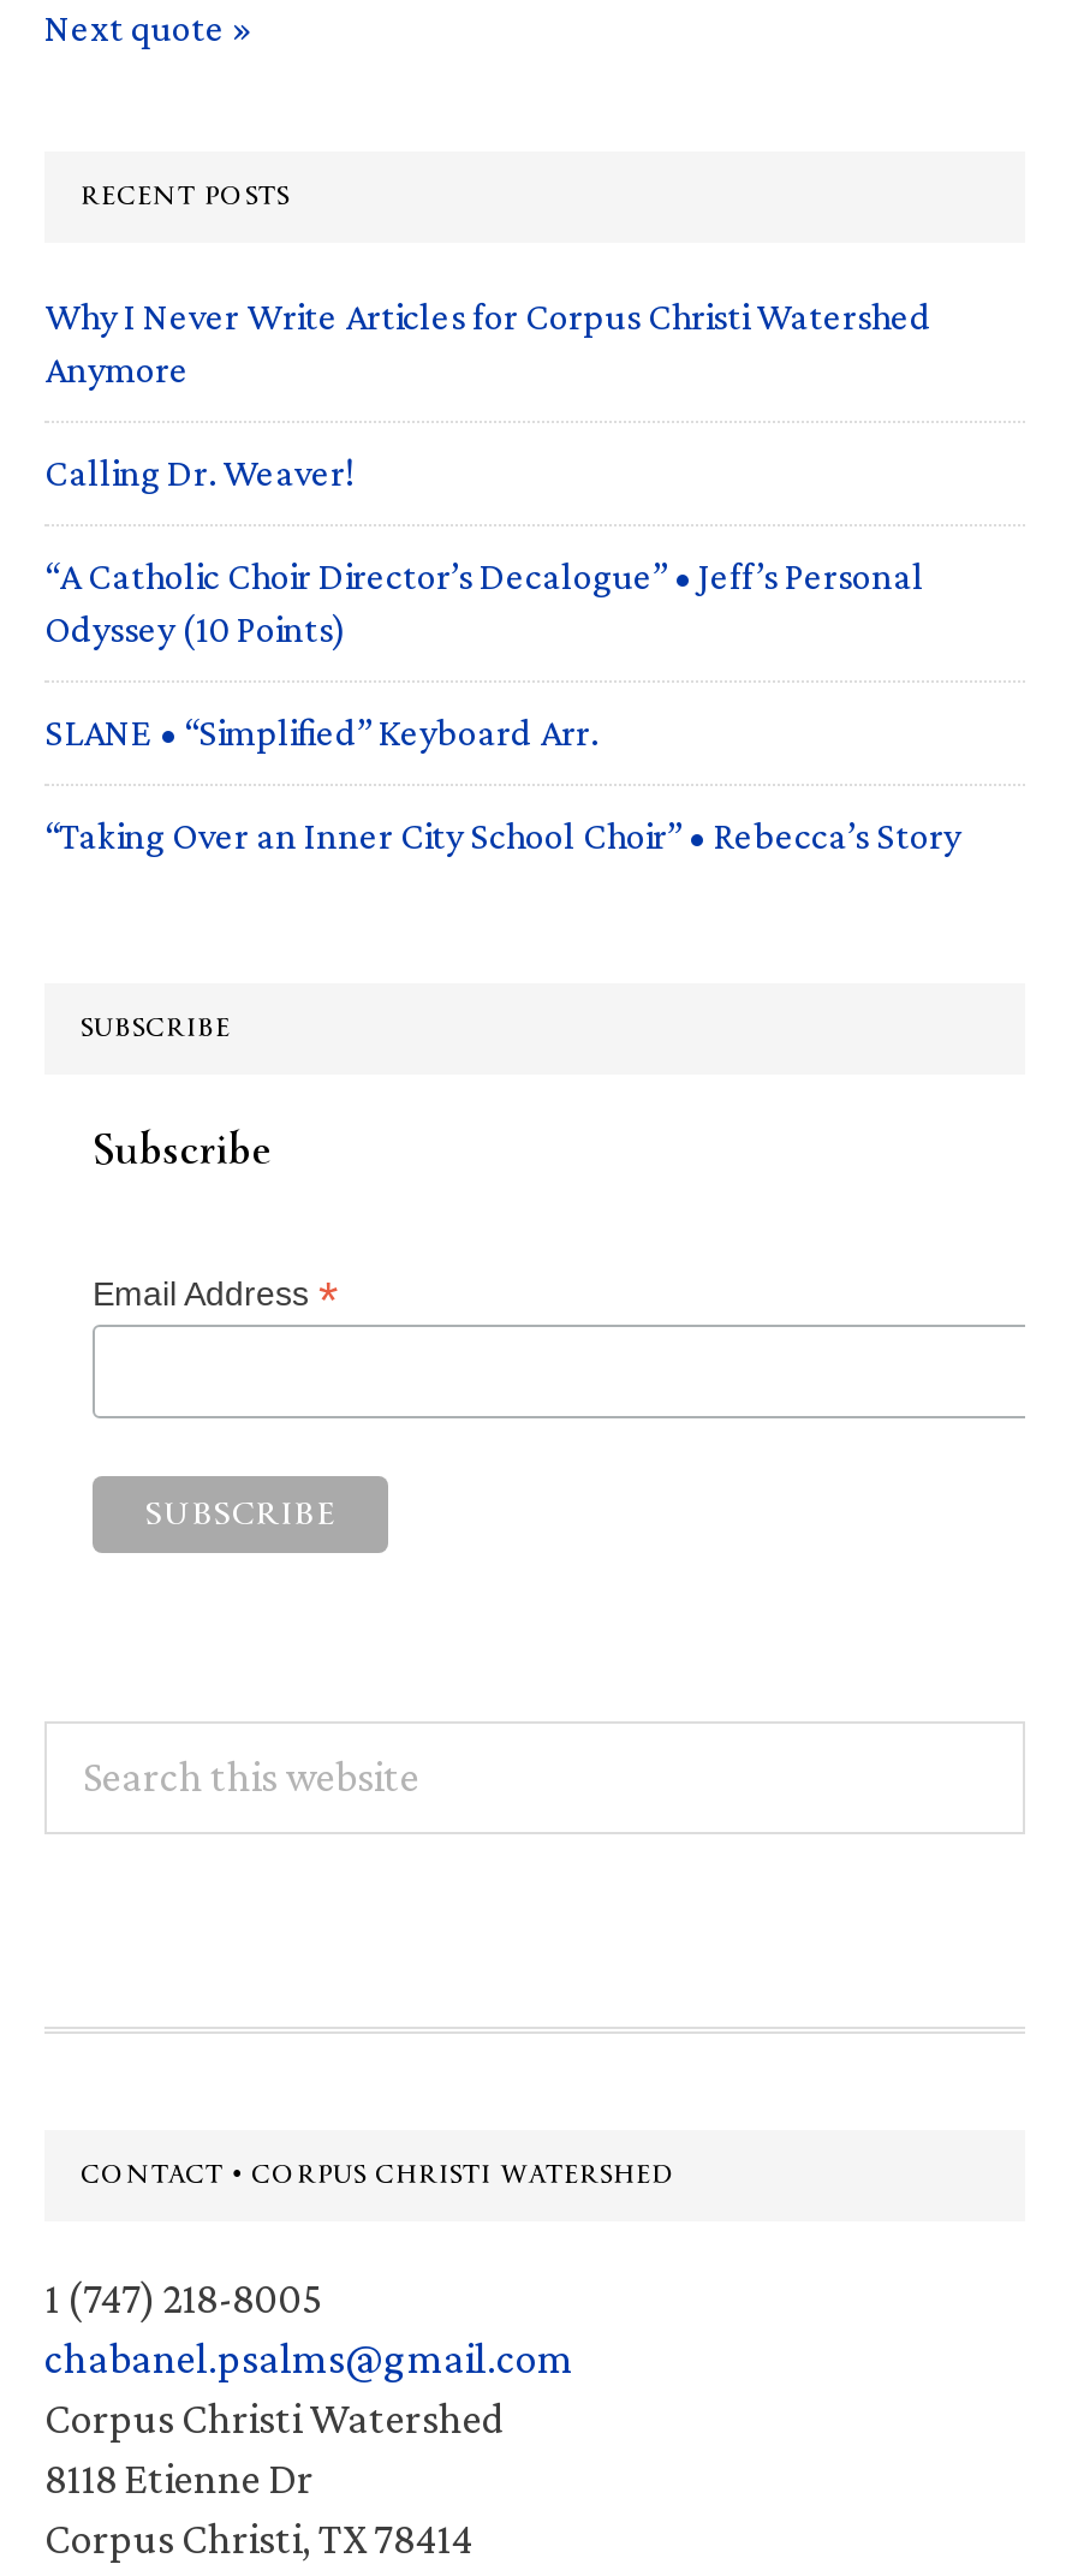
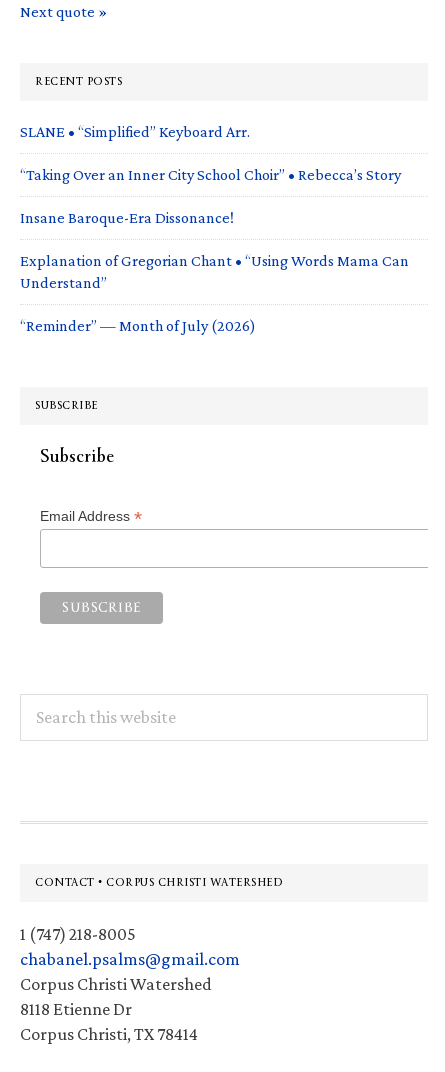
- Why I Never Write Articles for Corpus Christi Watershed
- Anymore
- Calling Dr. Weaver!
- “A Catholic Choir Director’s Decalogue” • Jeff’s Personal
- Odyssey (10 Points)

moved up: SLANE • “Simplified” Keyboard Arr. | “Taking Over an Inner City School Choir” • Rebecca’s Story

+ Insane Baroque-Era Dissonance!
+ Explanation of Gregorian Chant • “Using Words Mama Can
+ Understand”
+ “Reminder” — Month of July (2026)
